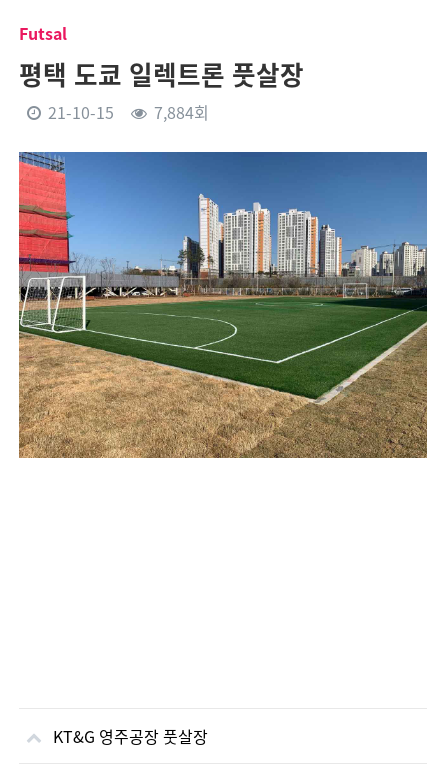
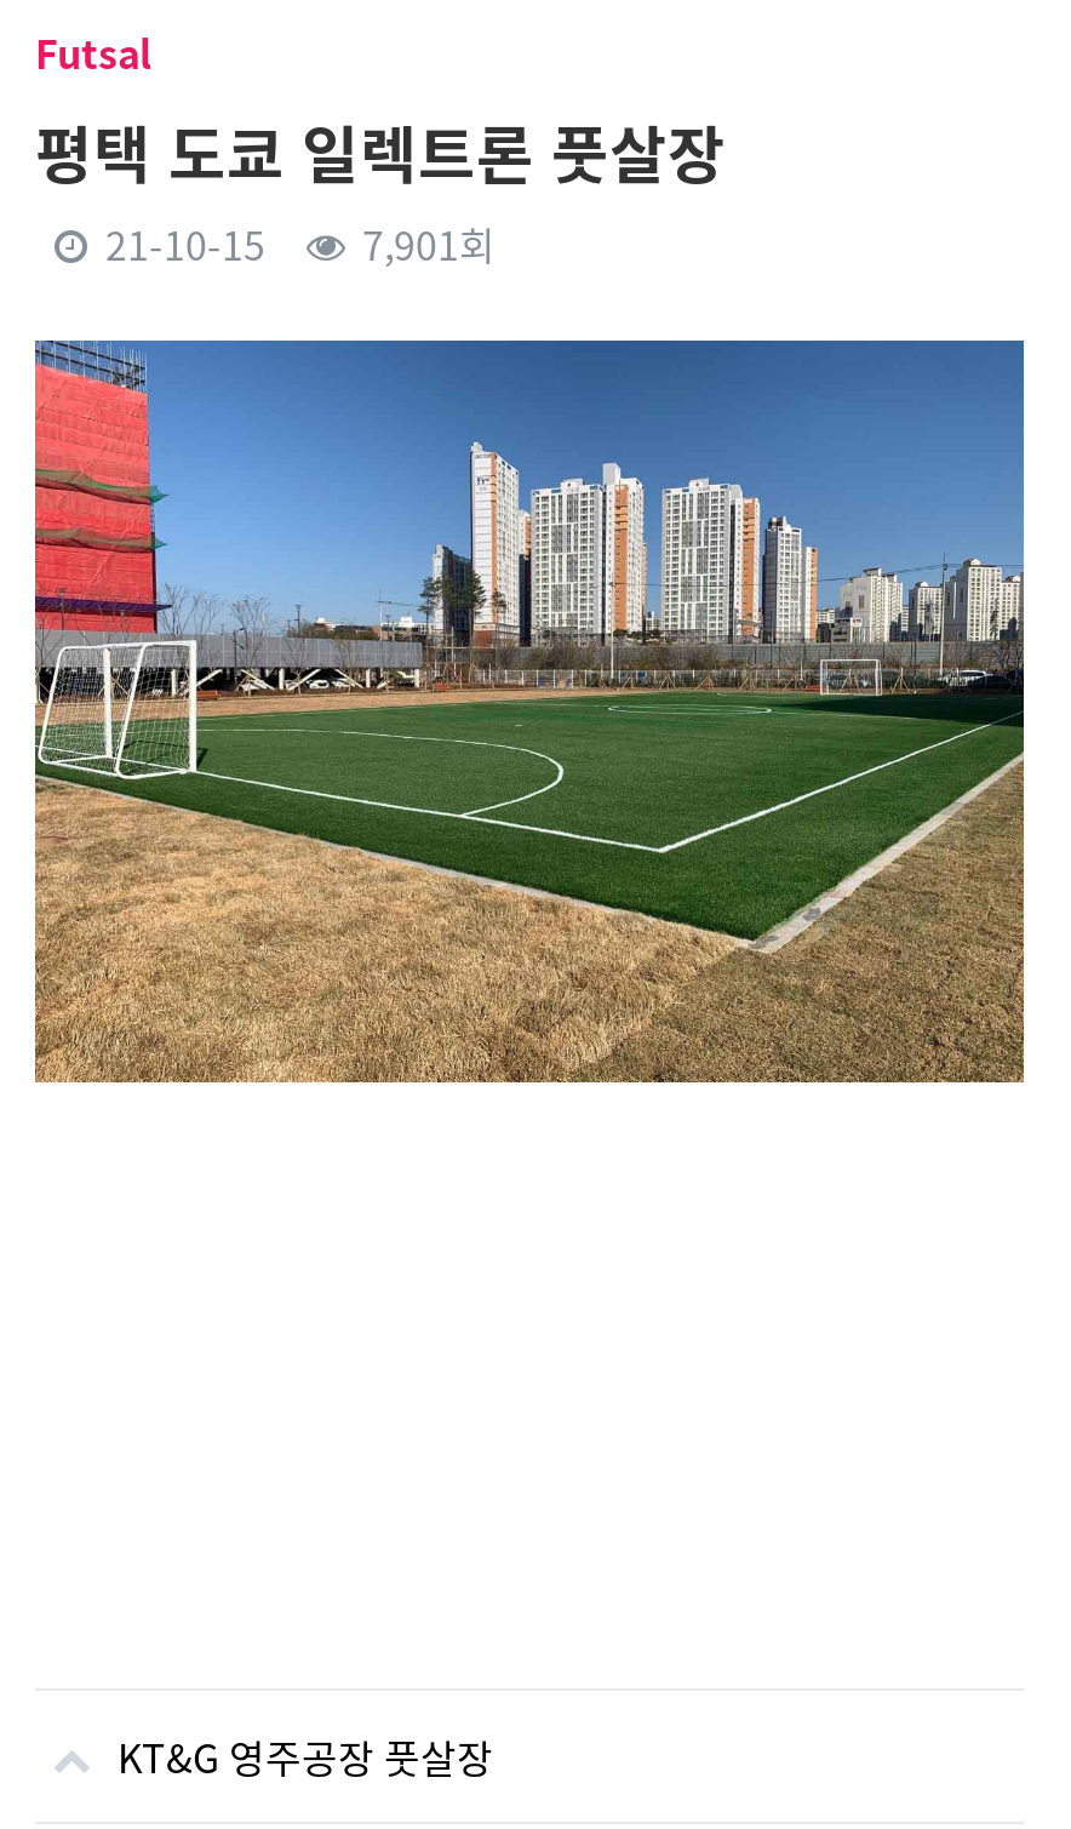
- 21-10-15 7,884회
+ 21-10-15 7,901회
